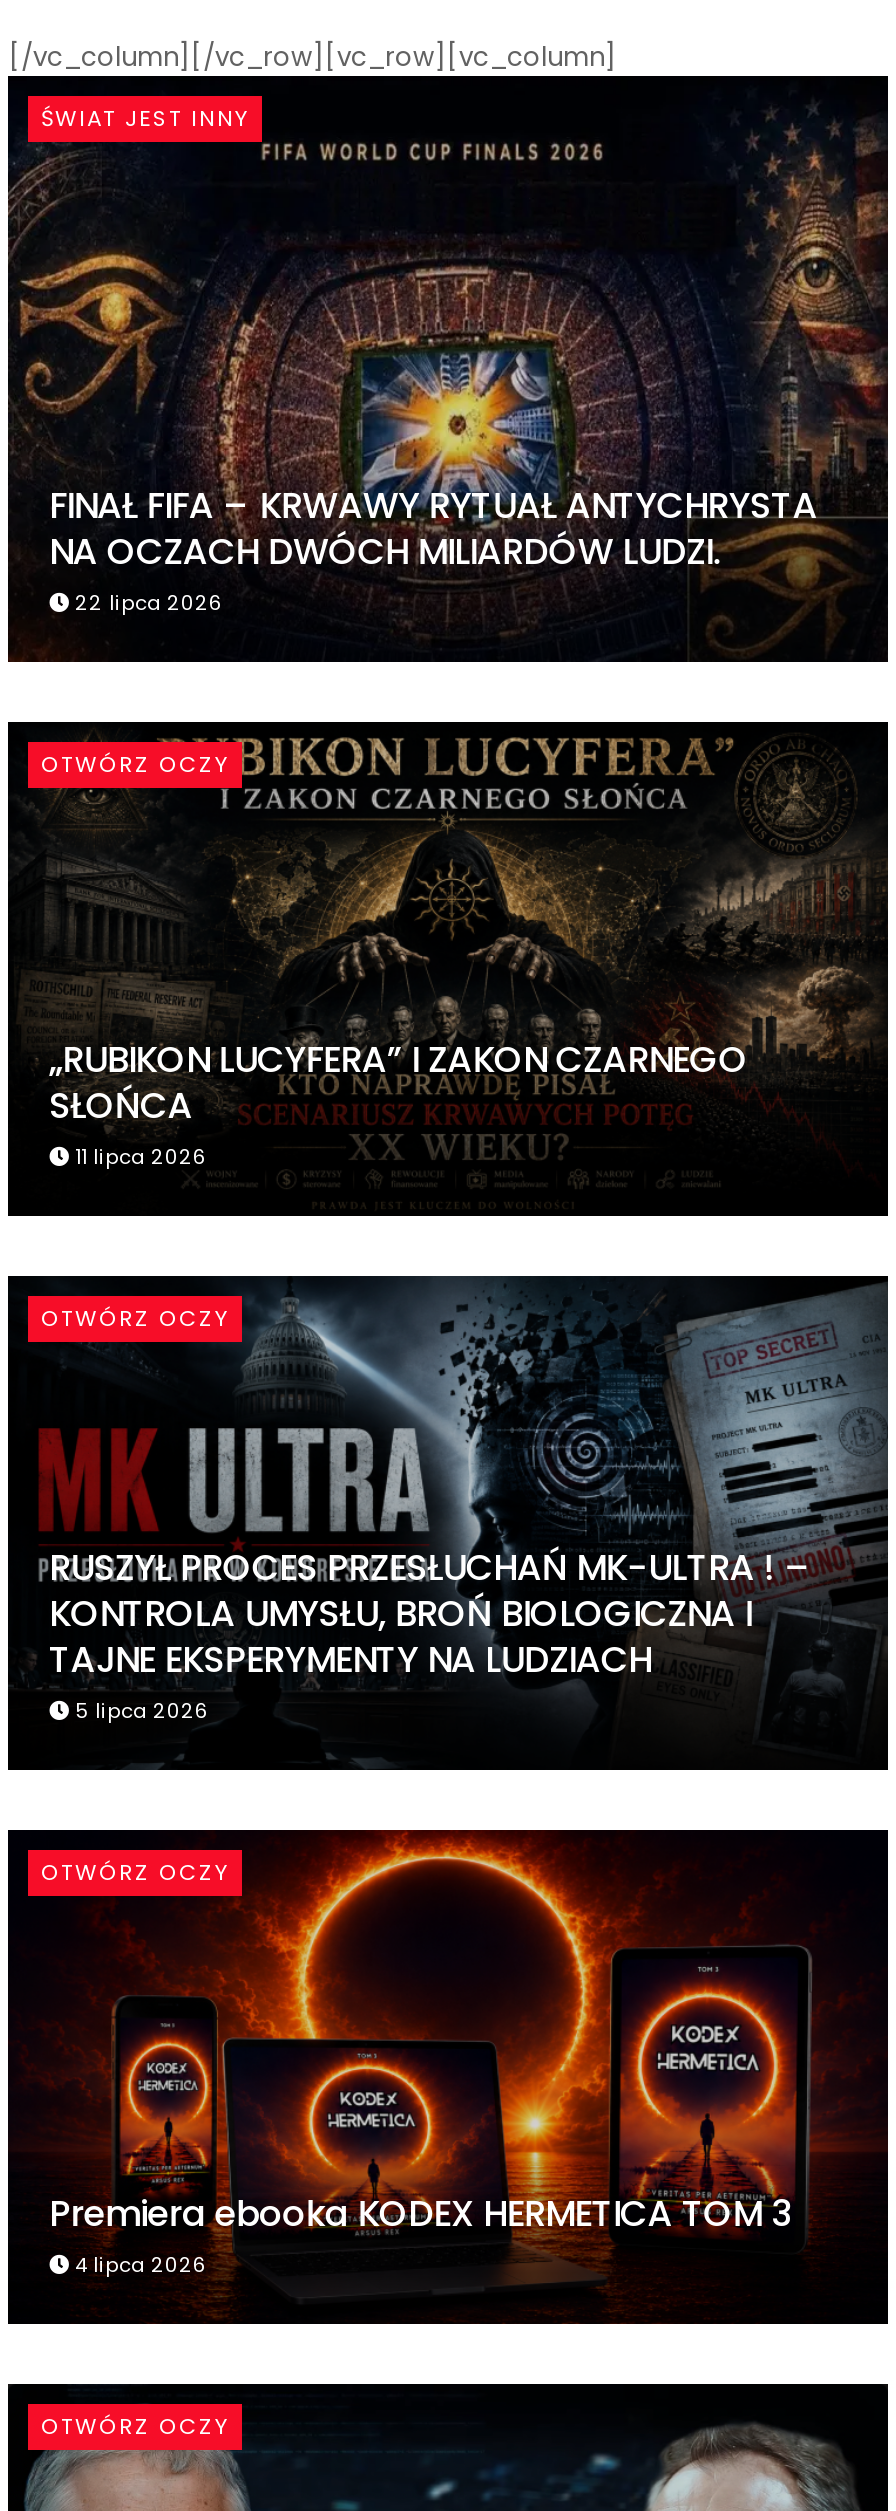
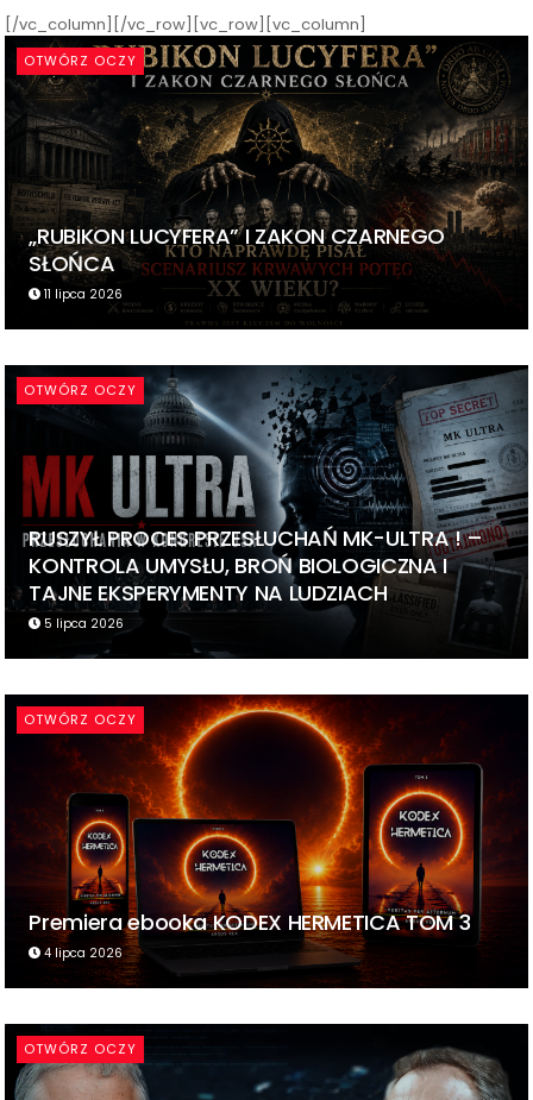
- [image]
- ŚWIAT JEST INNY

- FINAŁ FIFA – KRWAWY RYTUAŁ ANTYCHRYSTA
- NA OCZACH DWÓCH MILIARDÓW LUDZI.
- 22 lipca 2026
